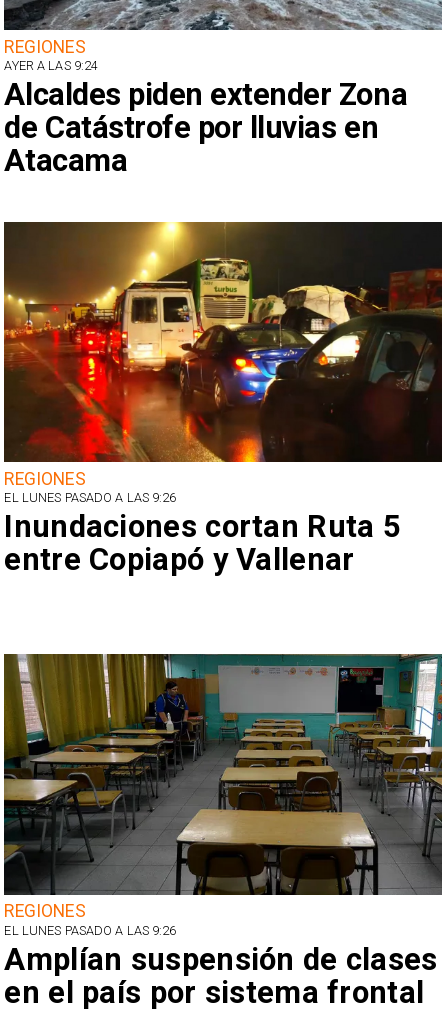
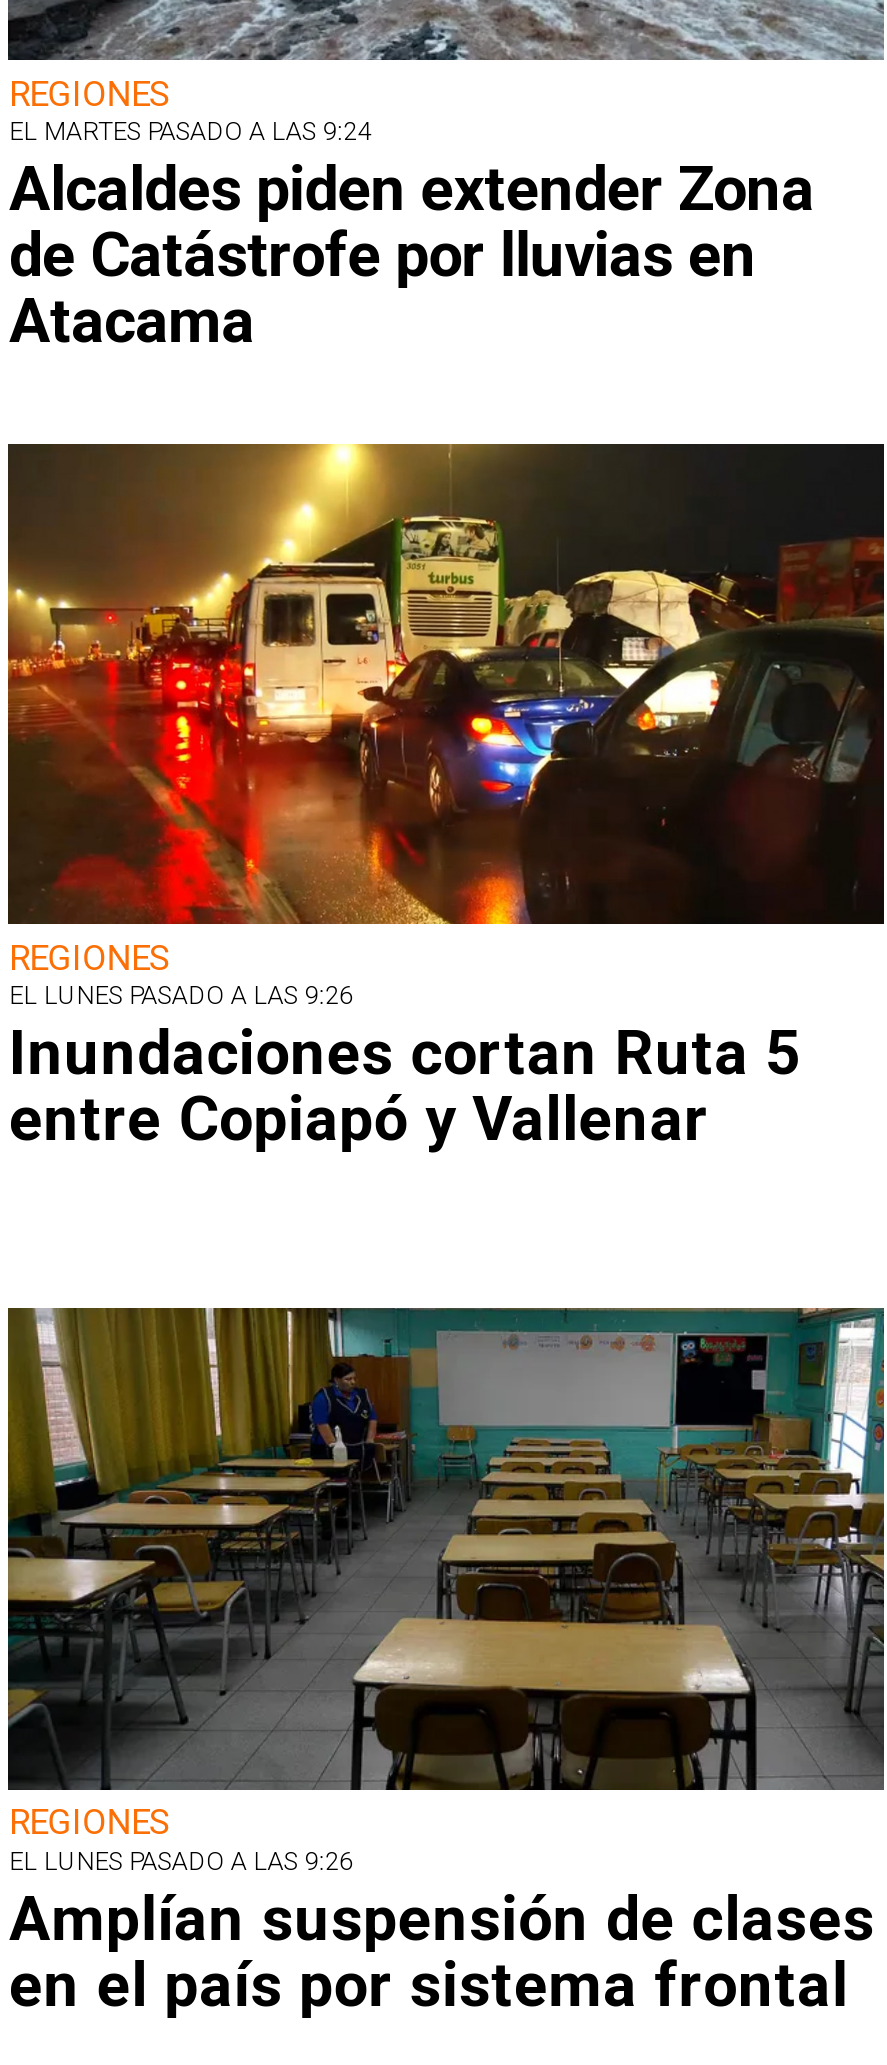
- AYER A LAS 9:24
+ EL MARTES PASADO A LAS 9:24
